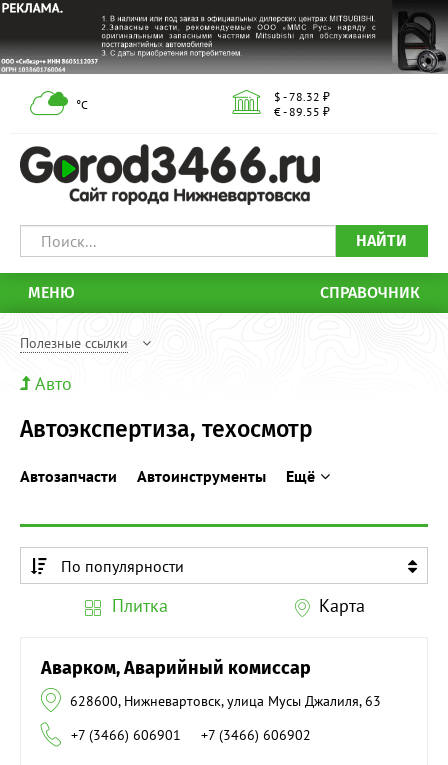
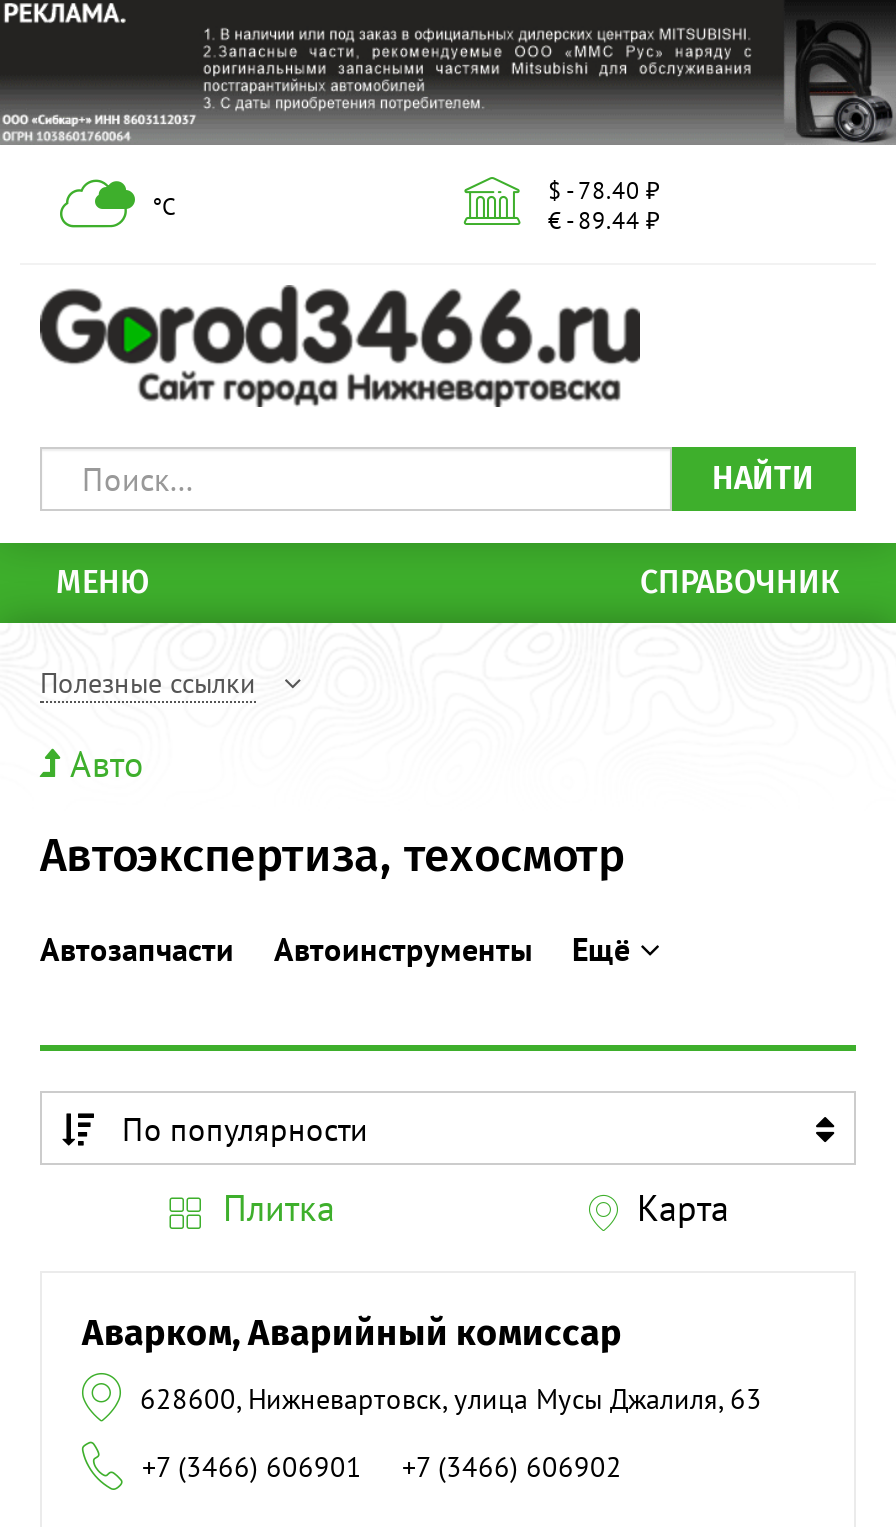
- $ - 78.32 ₽
+ $ - 78.40 ₽

- € - 89.55 ₽
+ € - 89.44 ₽
